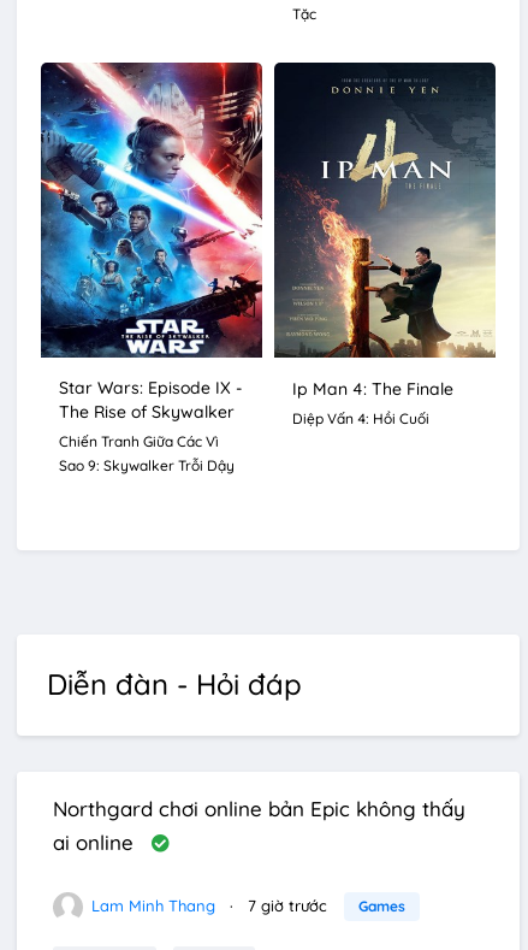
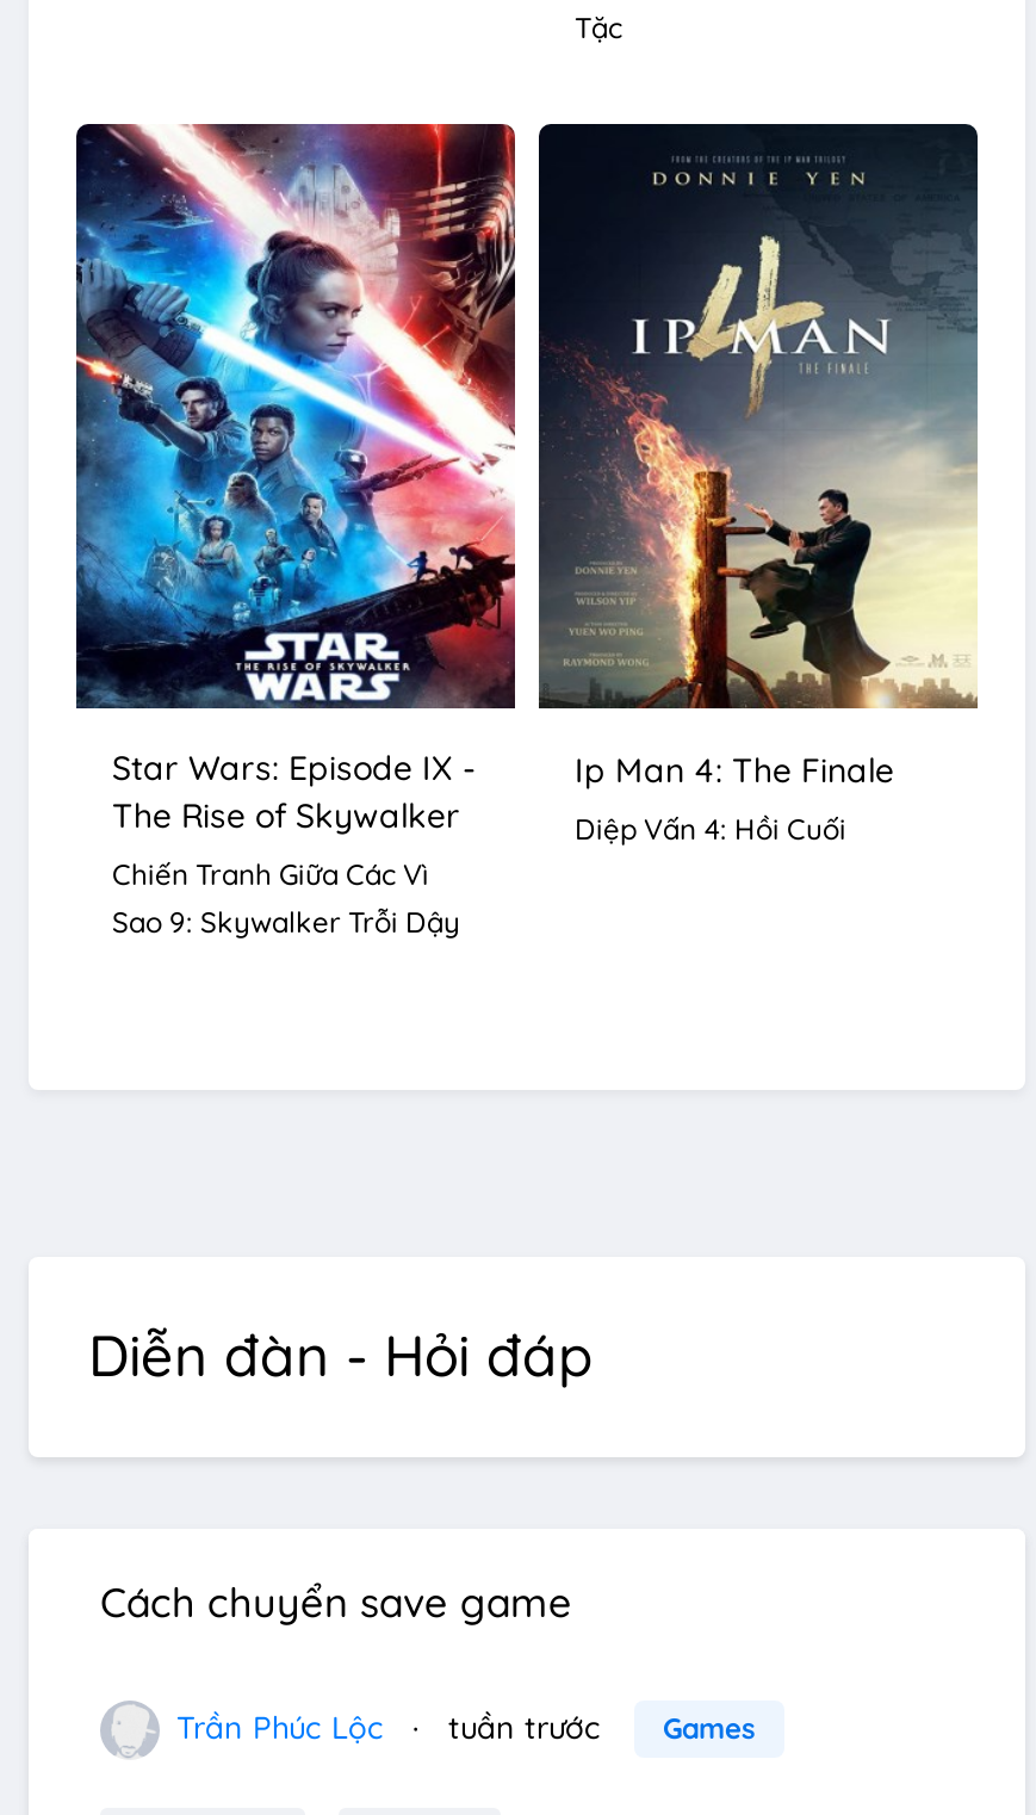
- Northgard chơi online bản Epic không thấy
- ai online
+ Cách chuyển save game

- Lam Minh Thang
- 7 giờ trước
+ Trần Phúc Lộc
+ tuần trước
